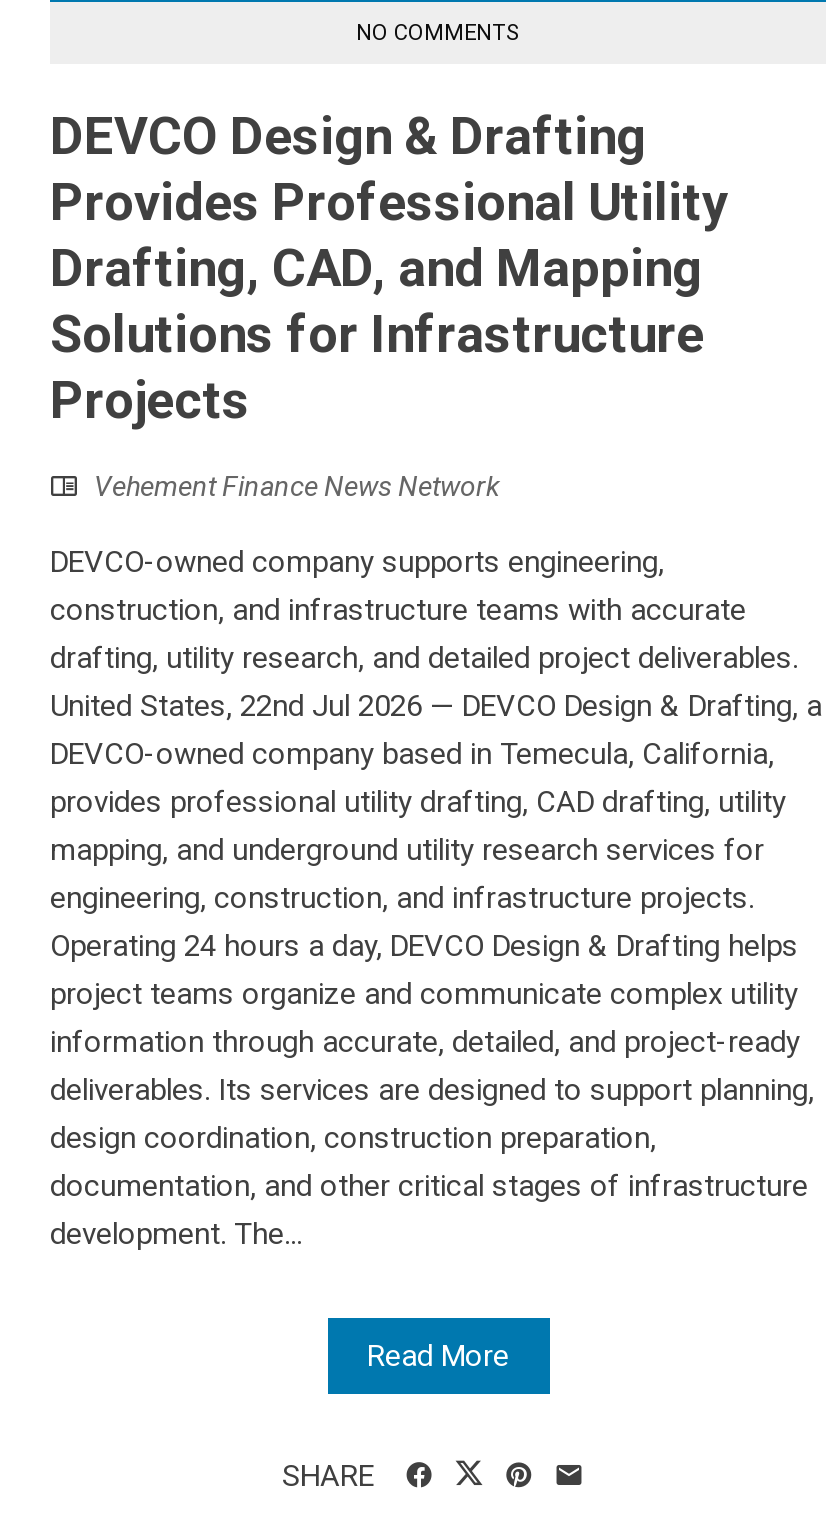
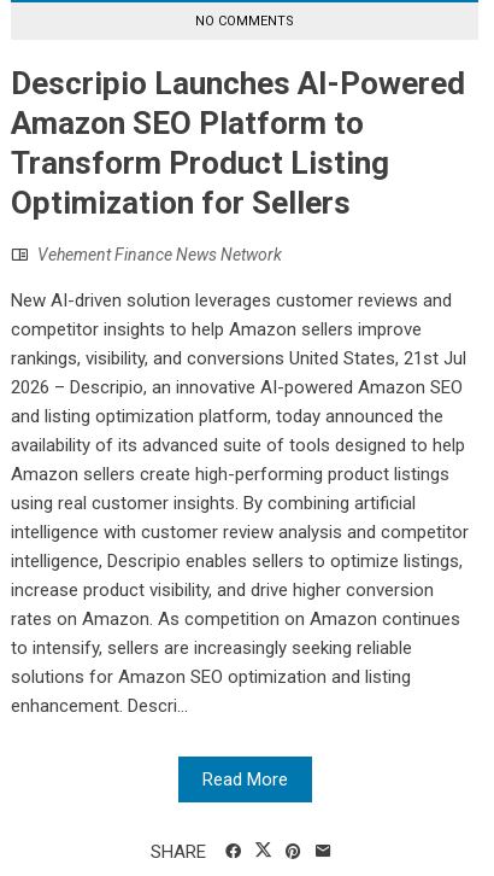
- DEVCO Design & Drafting
- Provides Professional Utility
- Drafting, CAD, and Mapping
- Solutions for Infrastructure
- Projects
+ Descripio Launches AI-Powered
+ Amazon SEO Platform to
+ Transform Product Listing
+ Optimization for Sellers

- DEVCO-owned company supports engineering,
- construction, and infrastructure teams with accurate
- drafting, utility research, and detailed project deliverables.
- United States, 22nd Jul 2026 — DEVCO Design & Drafting, a
- DEVCO-owned company based in Temecula, California,
- provides professional utility drafting, CAD drafting, utility
- mapping, and underground utility research services for
- engineering, construction, and infrastructure projects.
- Operating 24 hours a day, DEVCO Design & Drafting helps
- project teams organize and communicate complex utility
- information through accurate, detailed, and project-ready
- deliverables. Its services are designed to support planning,
- design coordination, construction preparation,
- documentation, and other critical stages of infrastructure
- development. The...
+ New AI-driven solution leverages customer reviews and
+ competitor insights to help Amazon sellers improve
+ rankings, visibility, and conversions United States, 21st Jul
+ 2026 – Descripio, an innovative AI-powered Amazon SEO
+ and listing optimization platform, today announced the
+ availability of its advanced suite of tools designed to help
+ Amazon sellers create high-performing product listings
+ using real customer insights. By combining artificial
+ intelligence with customer review analysis and competitor
+ intelligence, Descripio enables sellers to optimize listings,
+ increase product visibility, and drive higher conversion
+ rates on Amazon. As competition on Amazon continues
+ to intensify, sellers are increasingly seeking reliable
+ solutions for Amazon SEO optimization and listing
+ enhancement. Descri...
